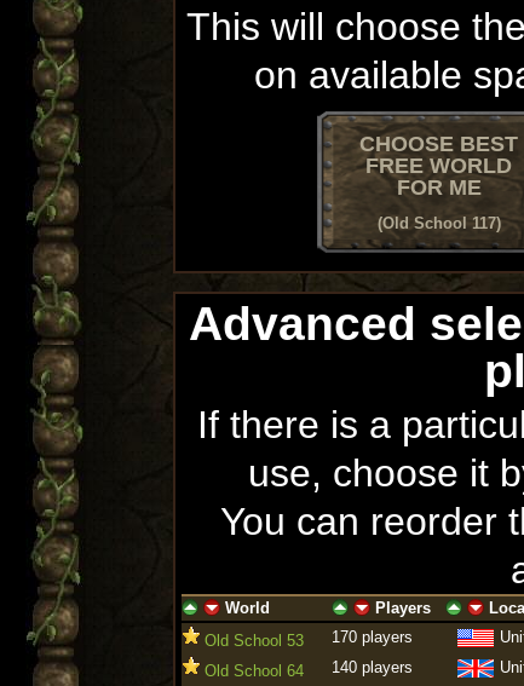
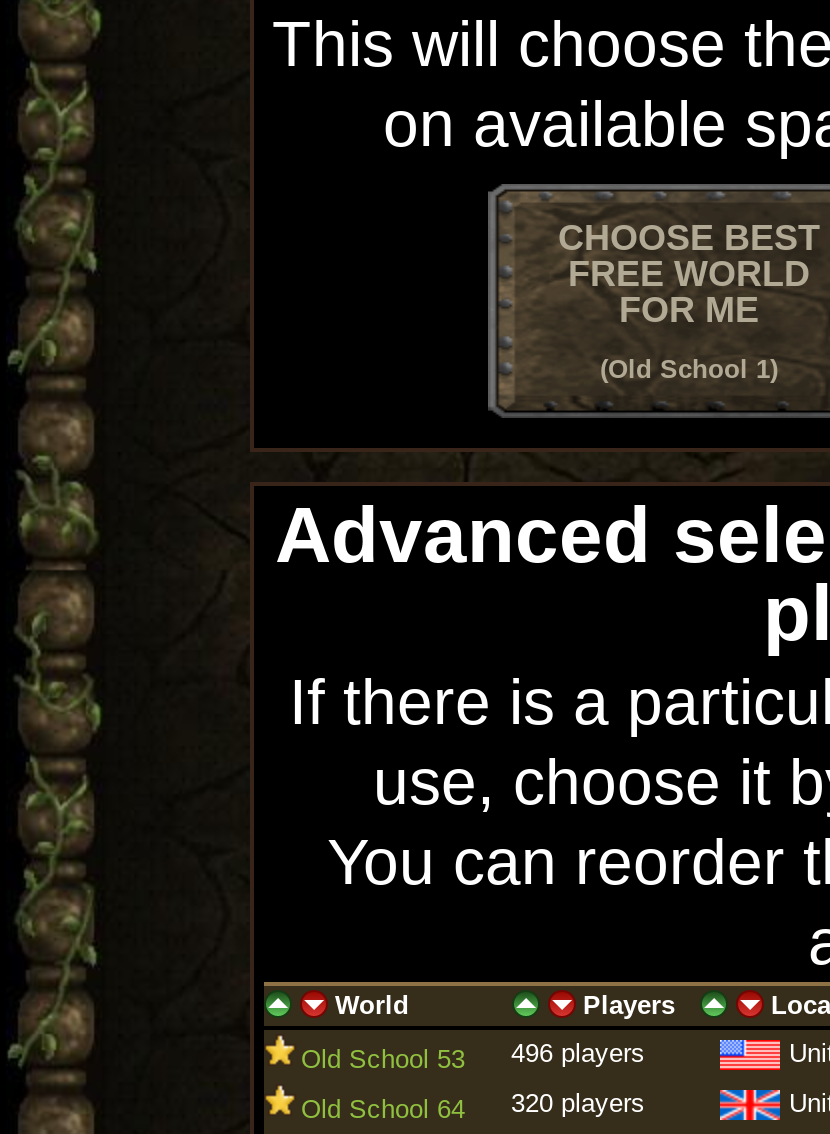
- (Old School 117)
+ (Old School 1)

- Old School 53 170 players
+ Old School 53 496 players

- Old School 64 140 players
+ Old School 64 320 players
